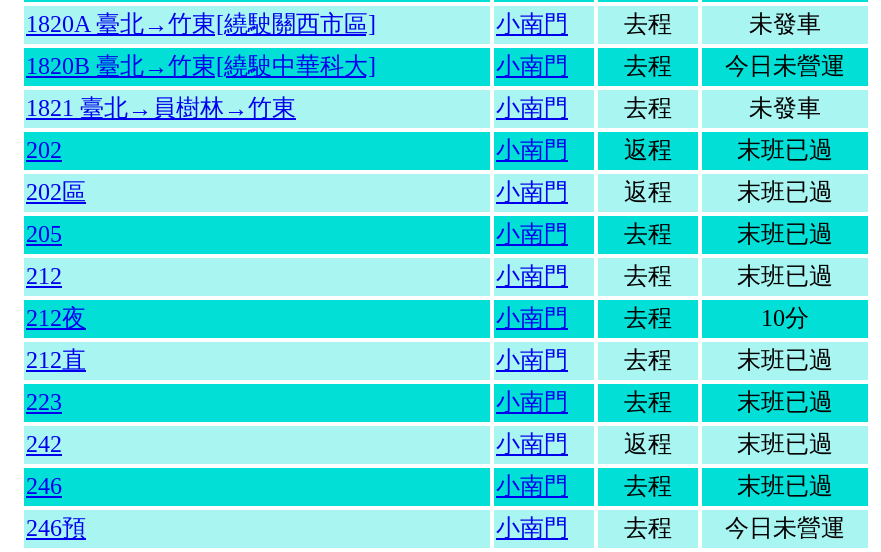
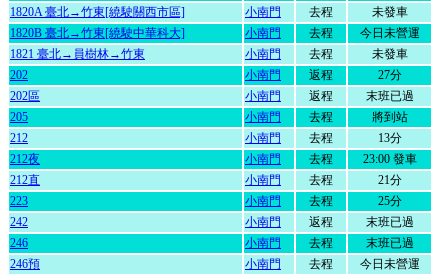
- 末班已過
+ 27分

- 末班已過
+ 將到站

- 末班已過
+ 13分

- 10分
+ 23:00 發車

- 末班已過
+ 21分

- 末班已過
+ 25分
